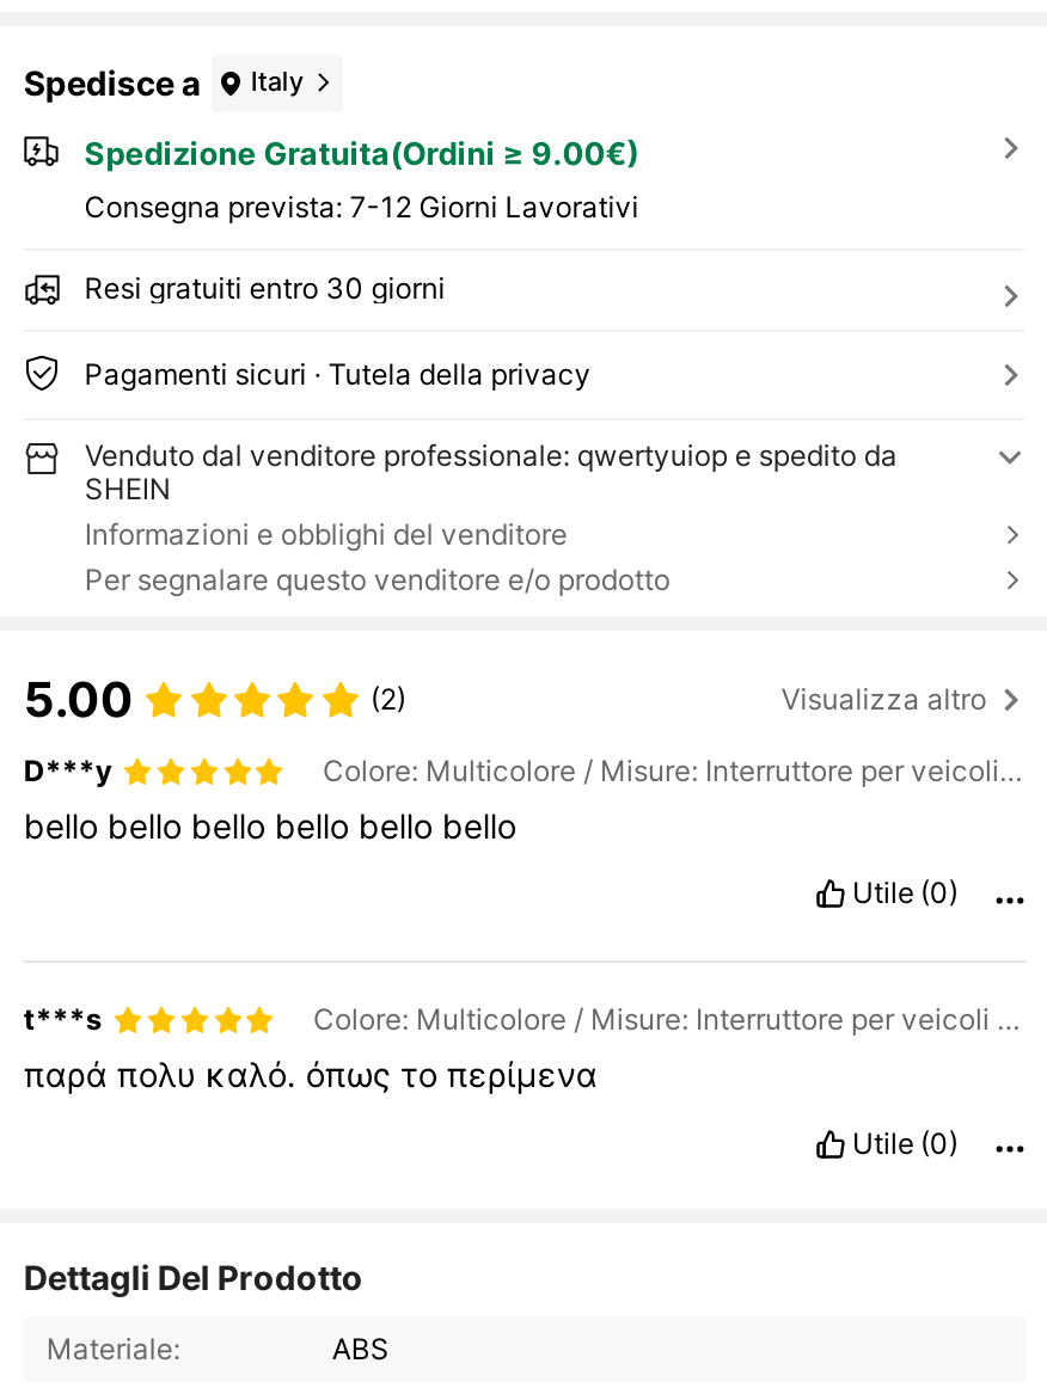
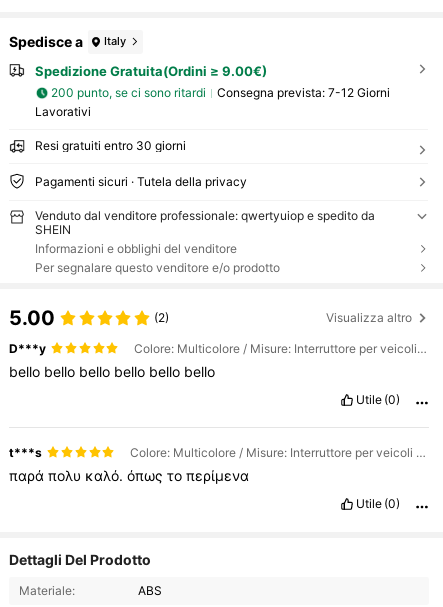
- Consegna prevista: 7-12 Giorni Lavorativi
+ 200 punto, se ci sono ritardi
+ Consegna prevista: 7-12 Giorni
+ Lavorativi
